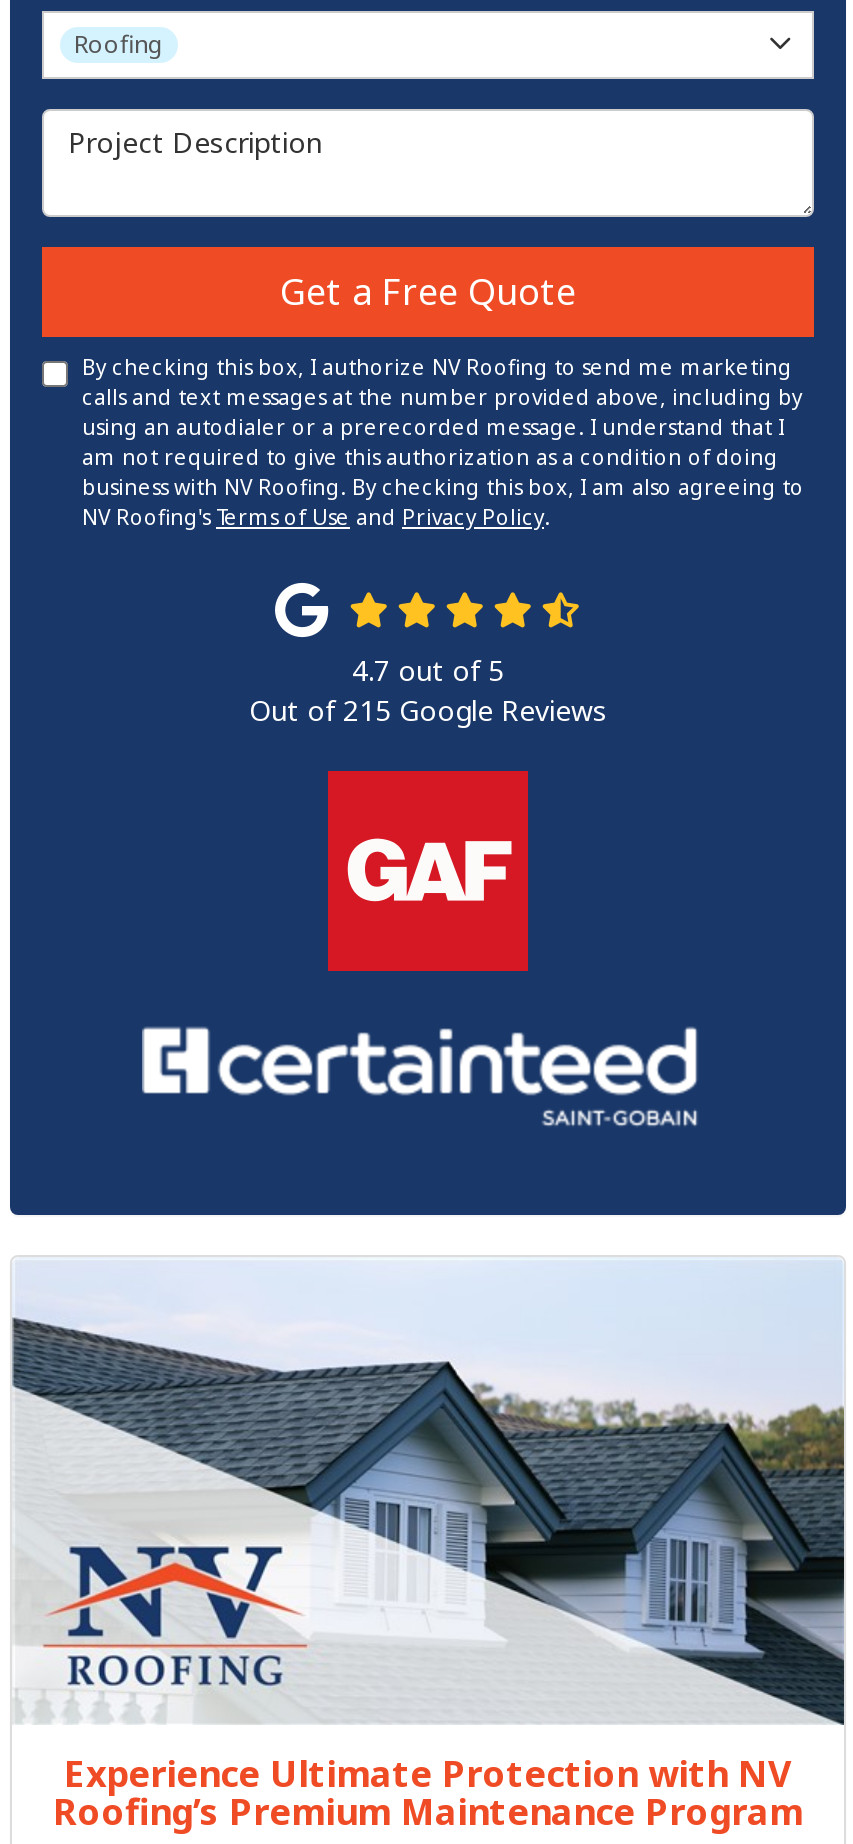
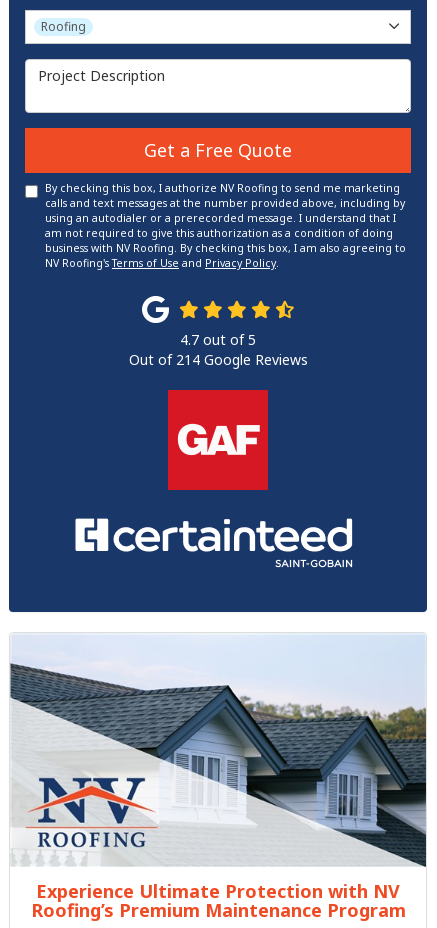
- Out of 215 Google Reviews
+ Out of 214 Google Reviews
